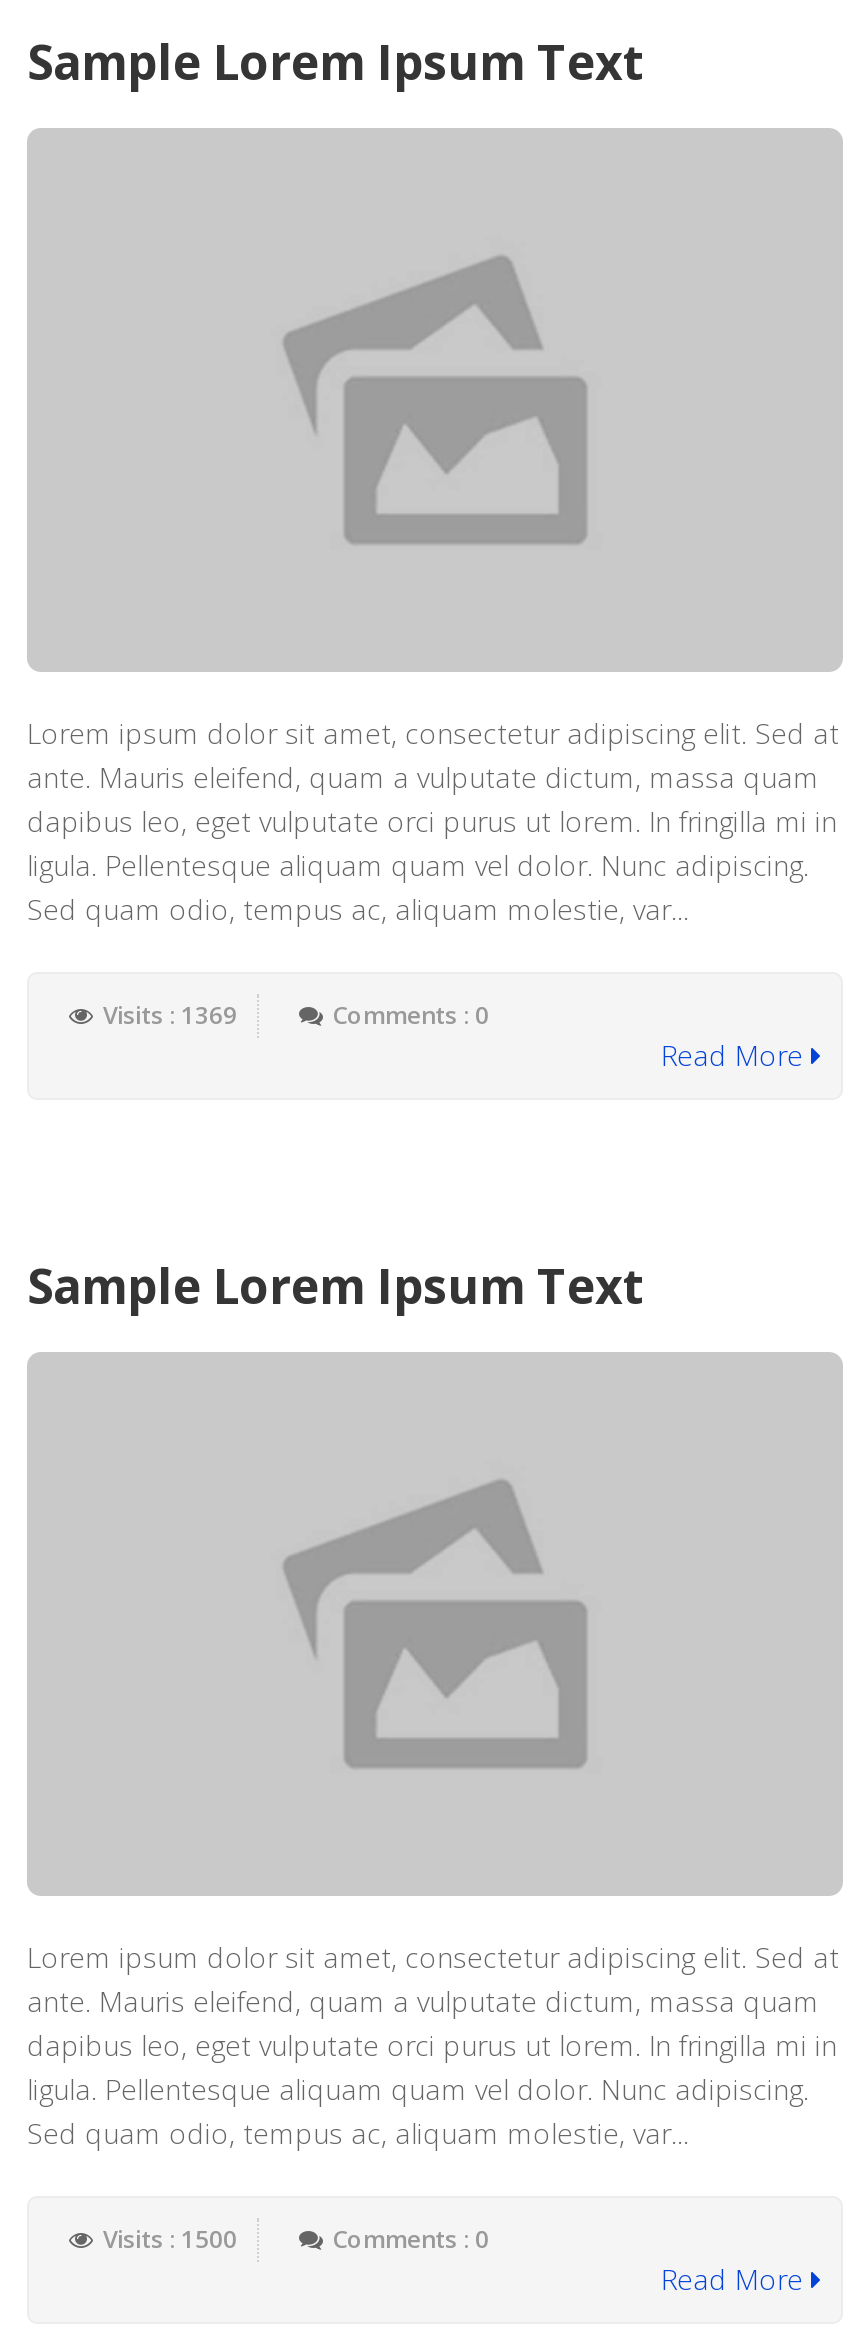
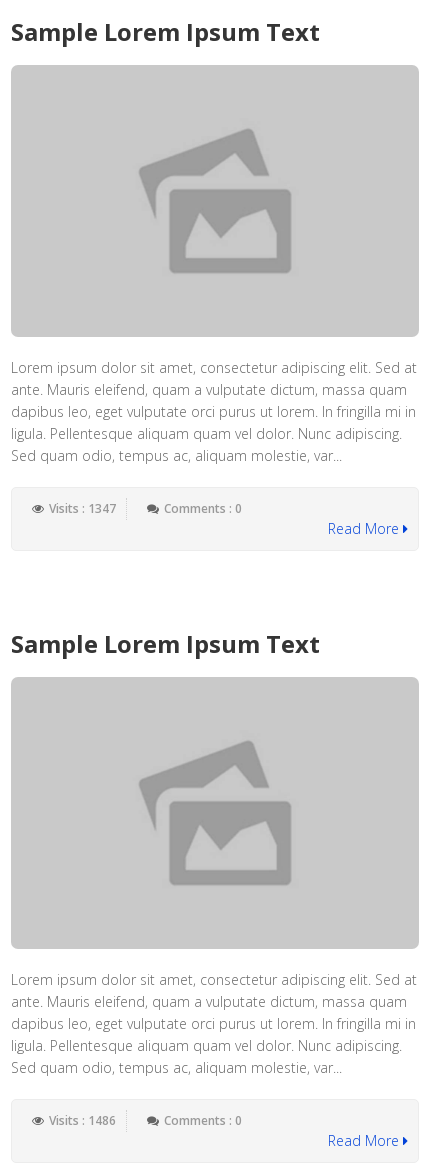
- Visits : 1369
+ Visits : 1347

- Visits : 1500
+ Visits : 1486
